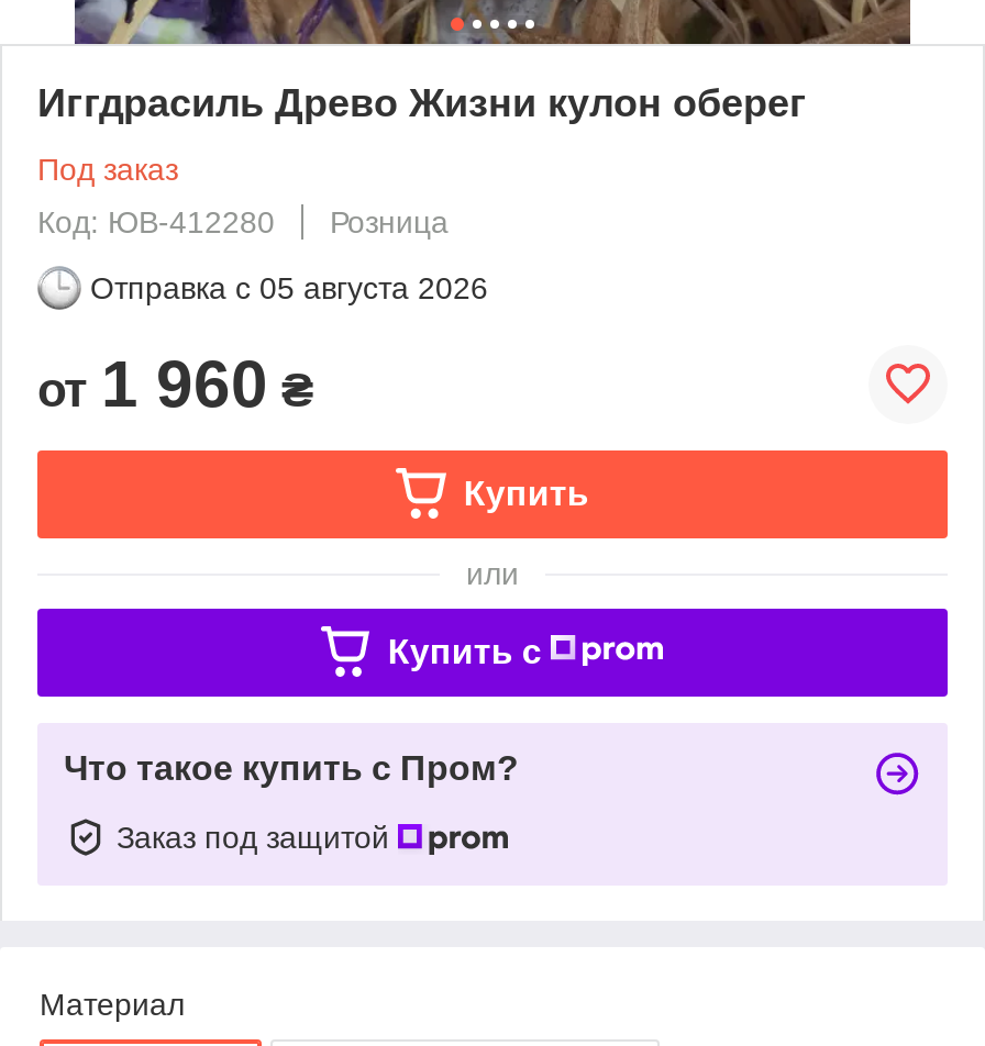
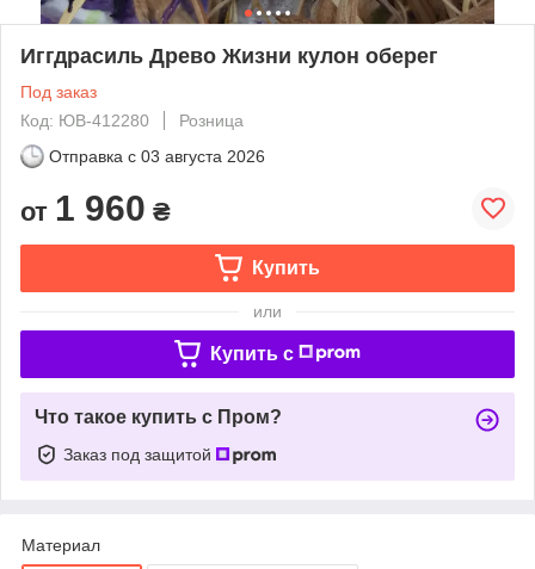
- Отправка с 05 августа 2026
+ Отправка с 03 августа 2026
